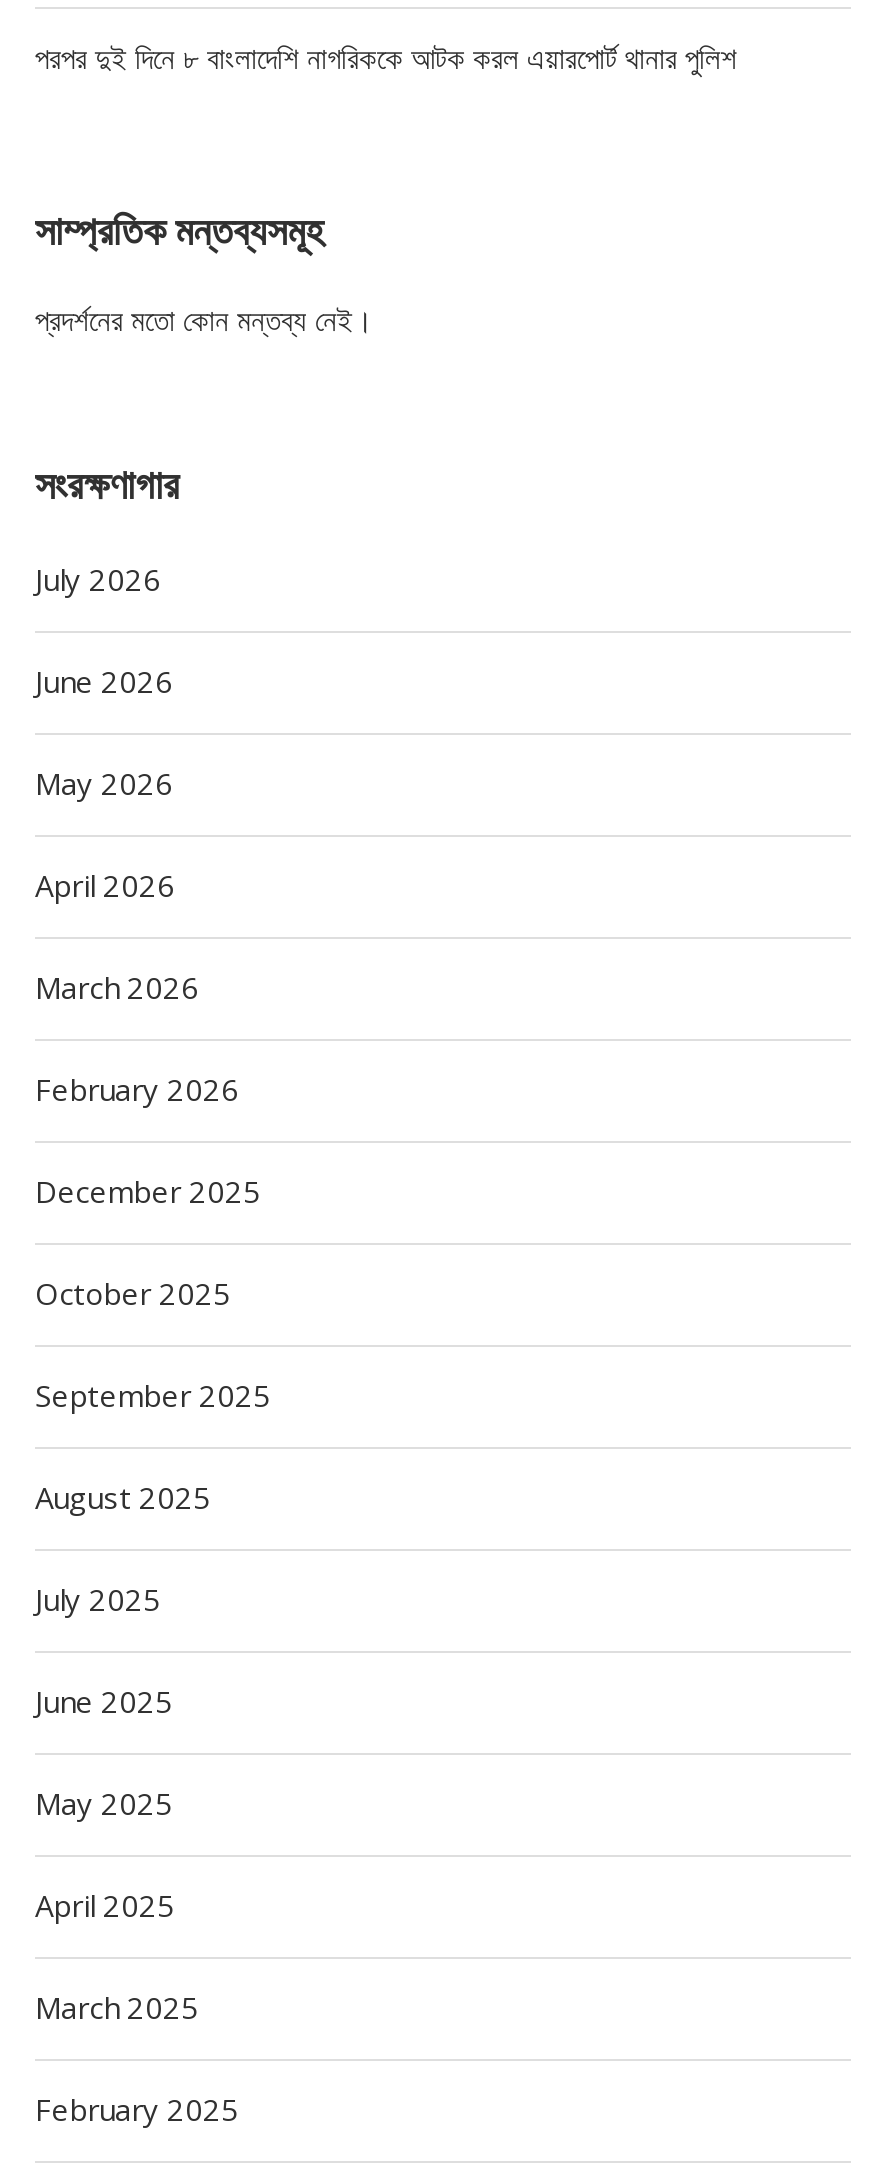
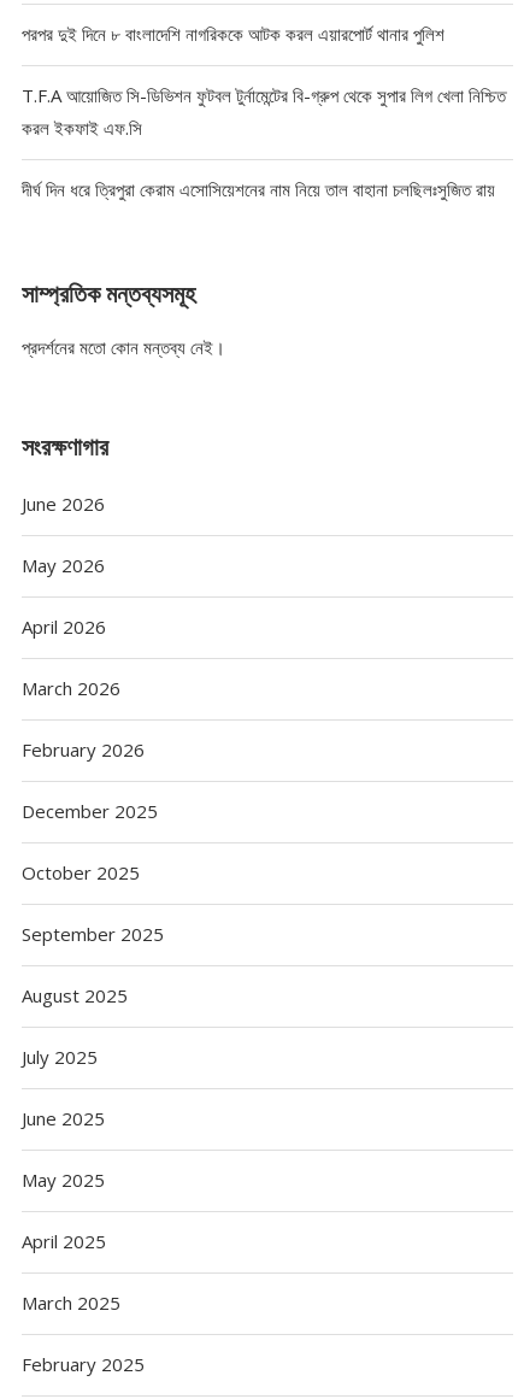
+ T.F.A আয়োজিত সি-ডিভিশন ফুটবল টুর্নামেন্টের বি-গ্রুপ থেকে সুপার লিগ খেলা নিশ্চিত
+ করল ইকফাই এফ.সি
+ দীর্ঘ দিন ধরে ত্রিপুরা কেরাম এসোসিয়েশনের নাম নিয়ে তাল বাহানা চলছিলঃসুজিত রায়

moved down: সাম্প্রতিক মন্তব্যসমূহ | প্রদর্শনের মতো কোন মন্তব্য নেই। | সংরক্ষণাগার

- July 2026
